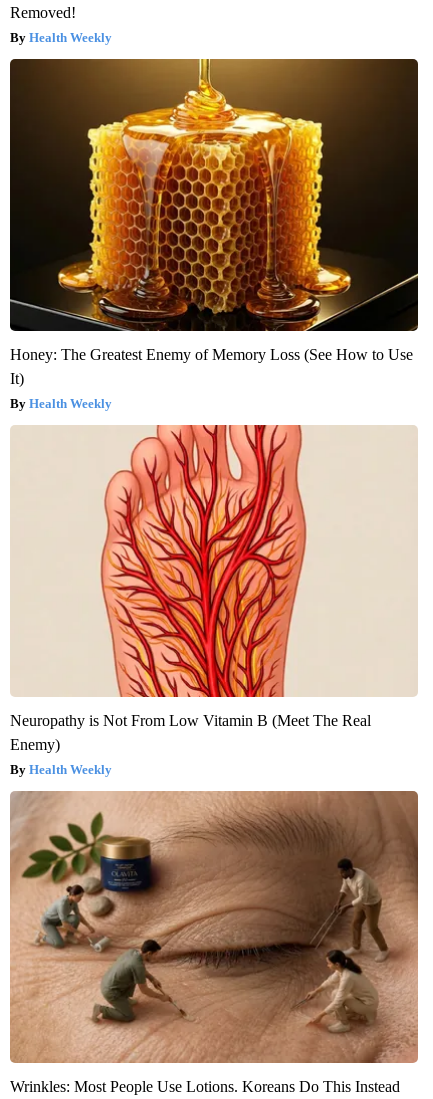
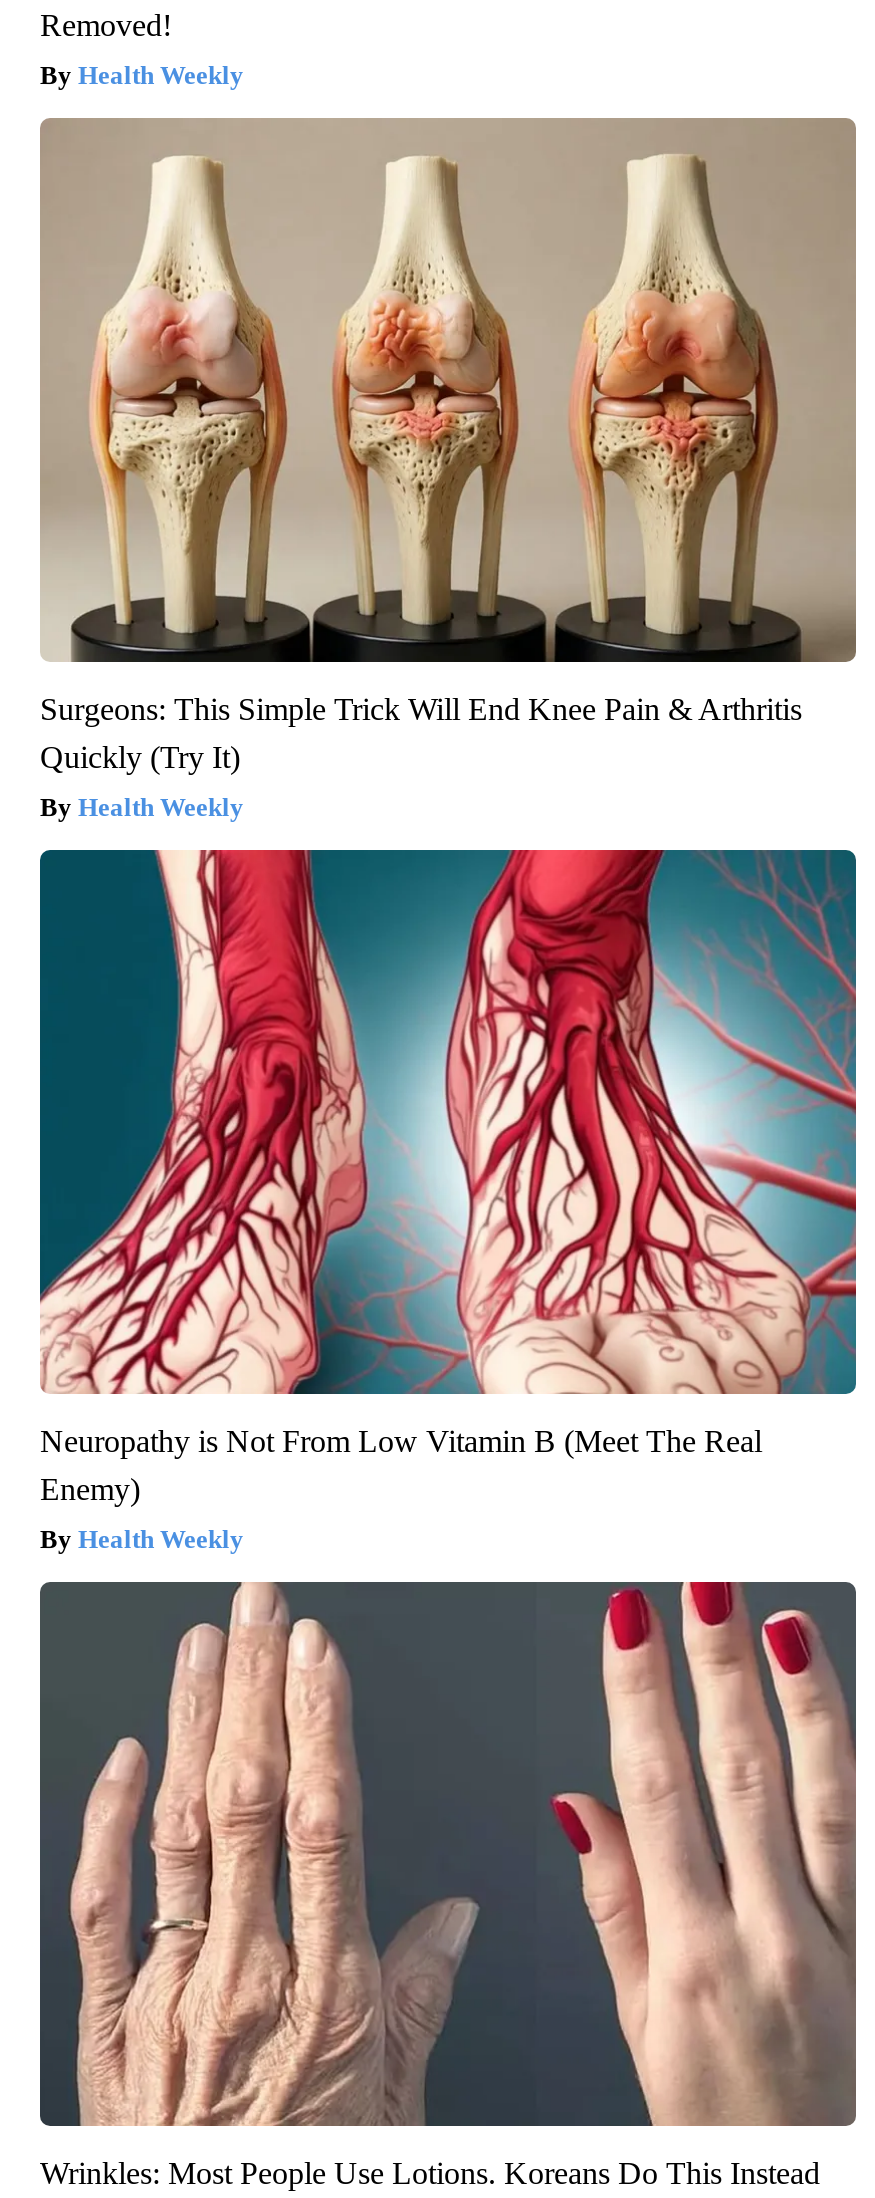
- [image]
- Honey: The Greatest Enemy of Memory Loss (See How to Use
- It)
+ [image]
+ Surgeons: This Simple Trick Will End Knee Pain & Arthritis
+ Quickly (Try It)

- [image]
+ [image]

- [image]
+ [image]
